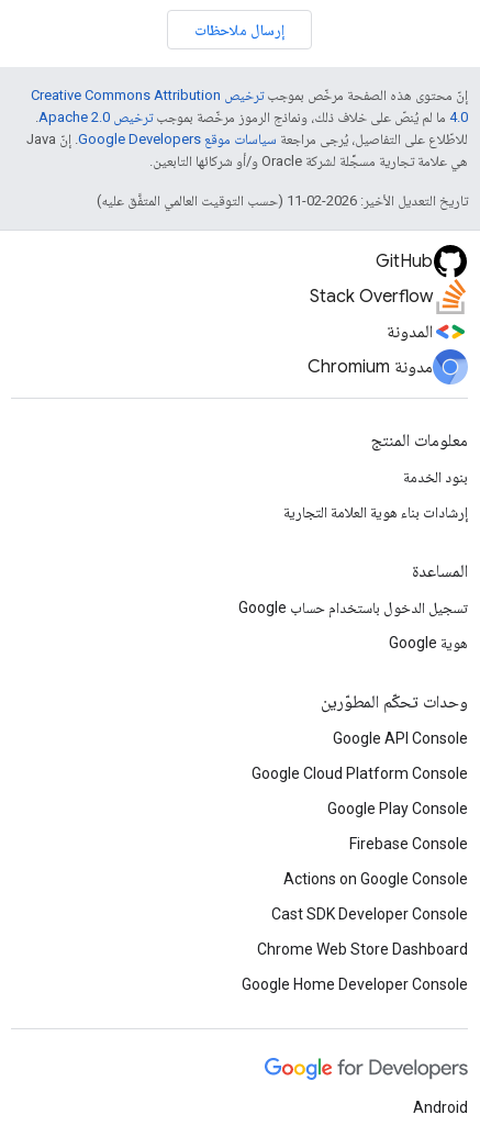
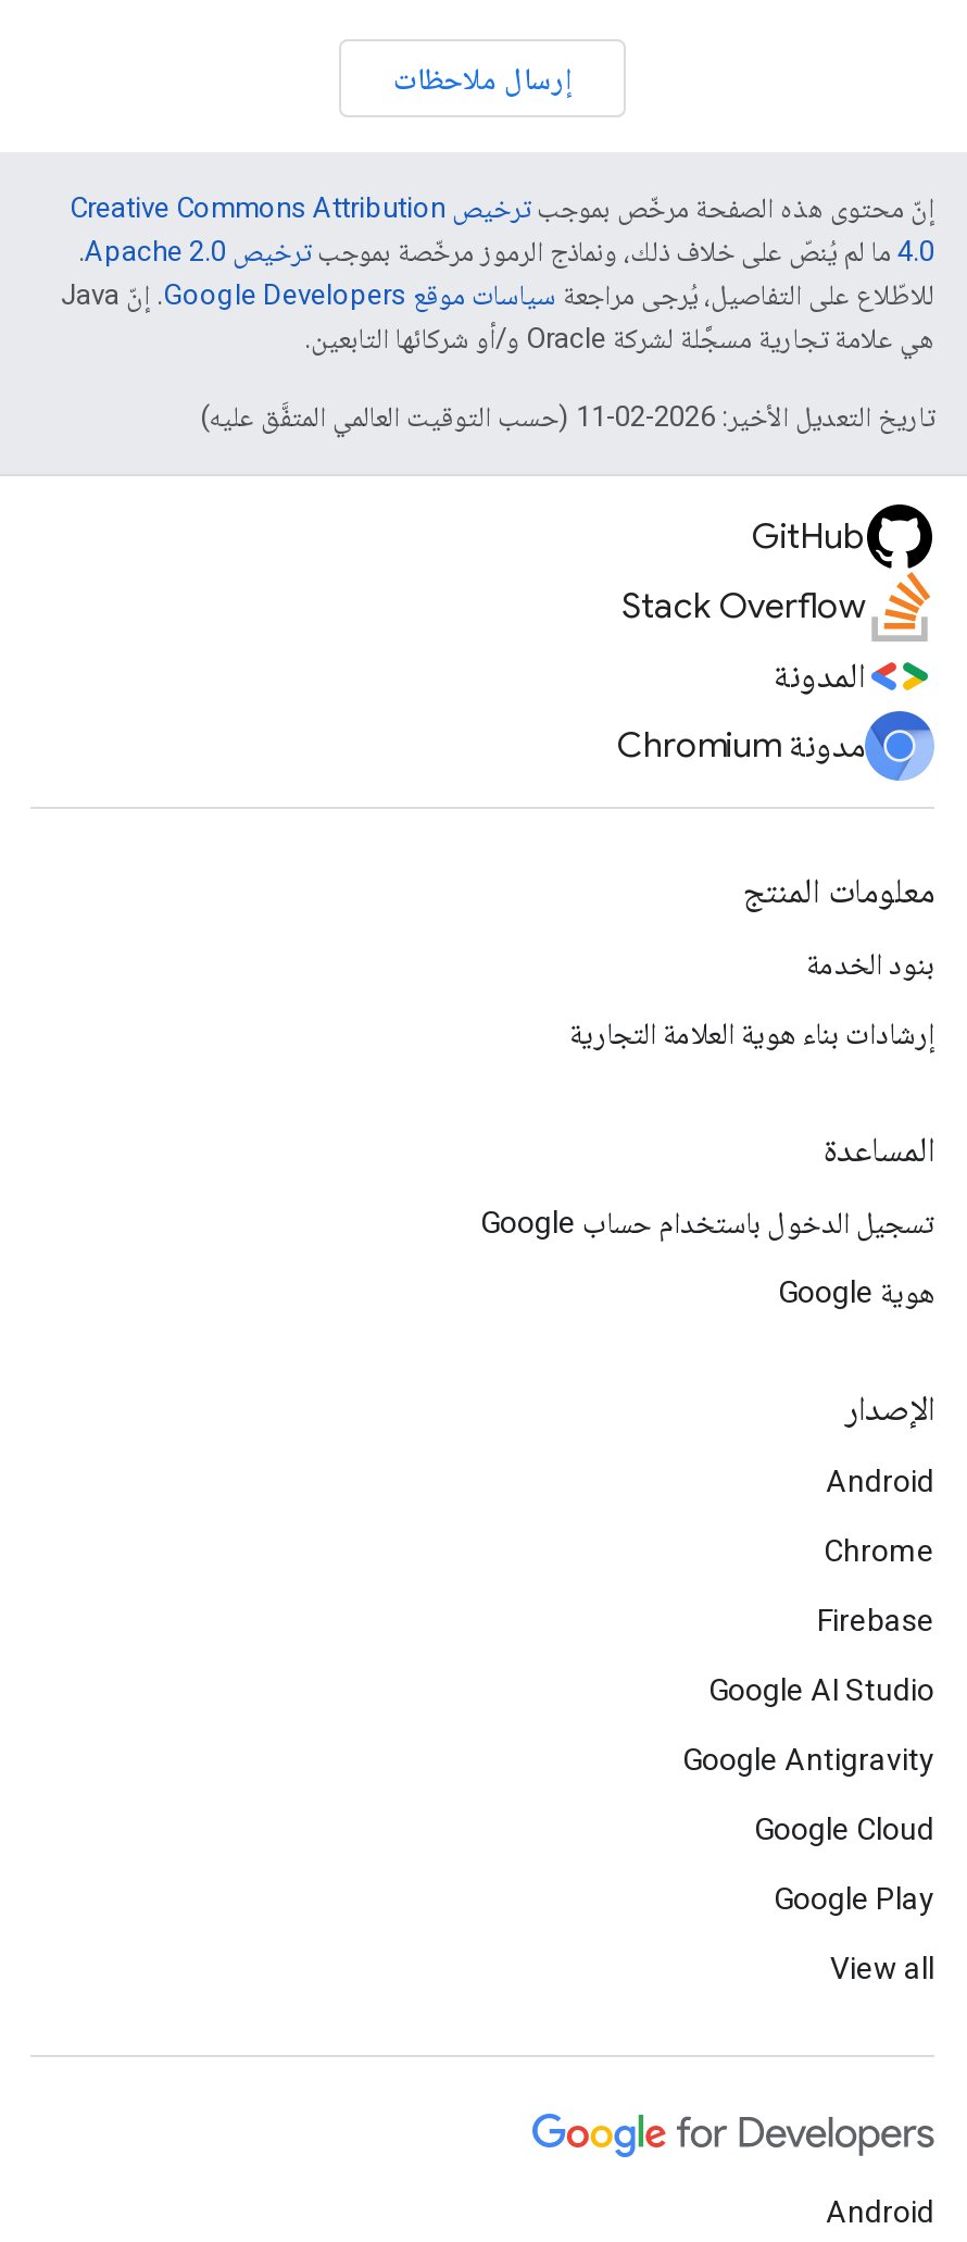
- وحدات تحكّم المطوّرين
+ الإصدار

- Google API Console
+ Android

- Google Cloud Platform Console
+ Chrome

- Google Play Console
+ Firebase

- Firebase Console
+ Google AI Studio

- Actions on Google Console
+ Google Antigravity

- Cast SDK Developer Console
+ Google Cloud

- Chrome Web Store Dashboard
+ Google Play

- Google Home Developer Console
+ View all
